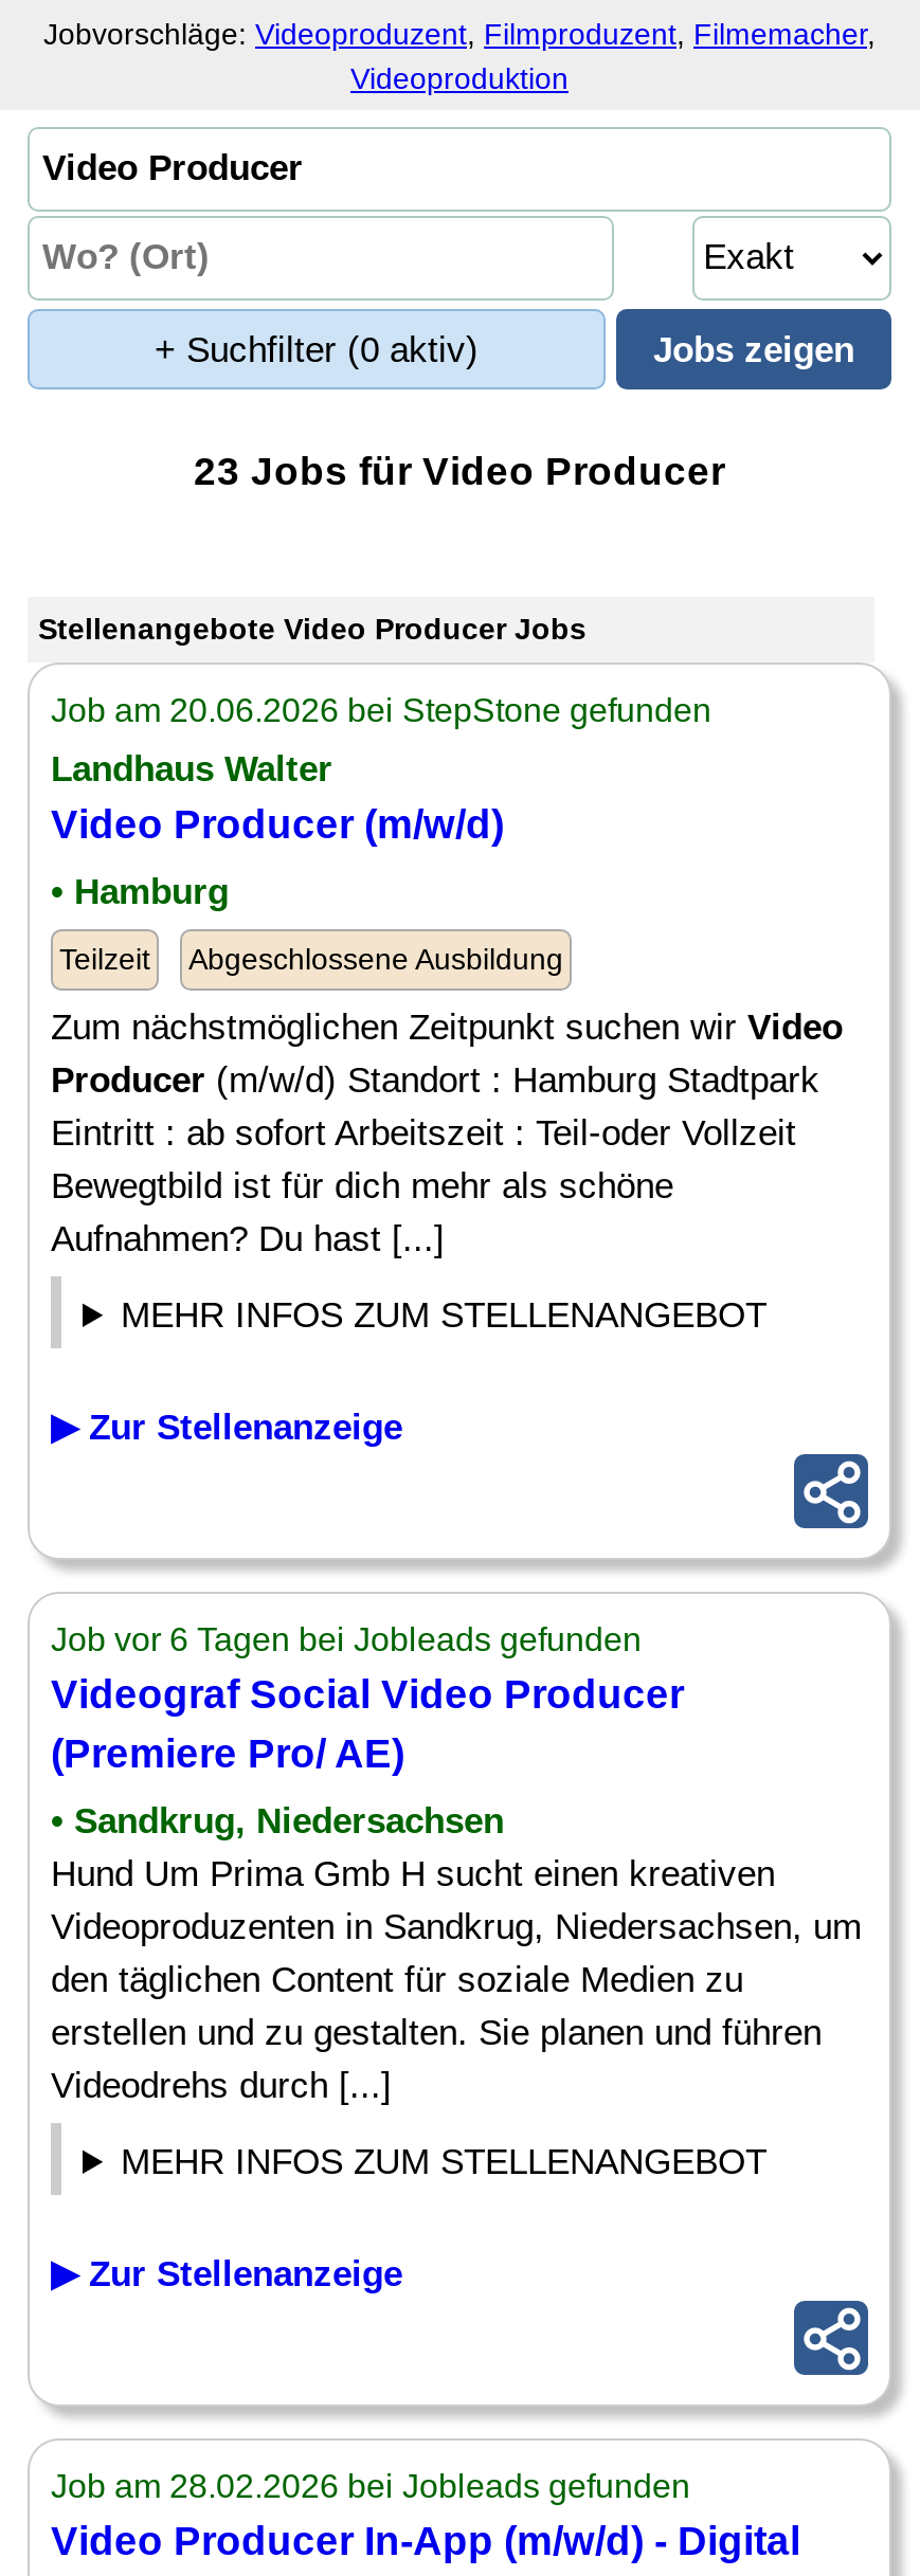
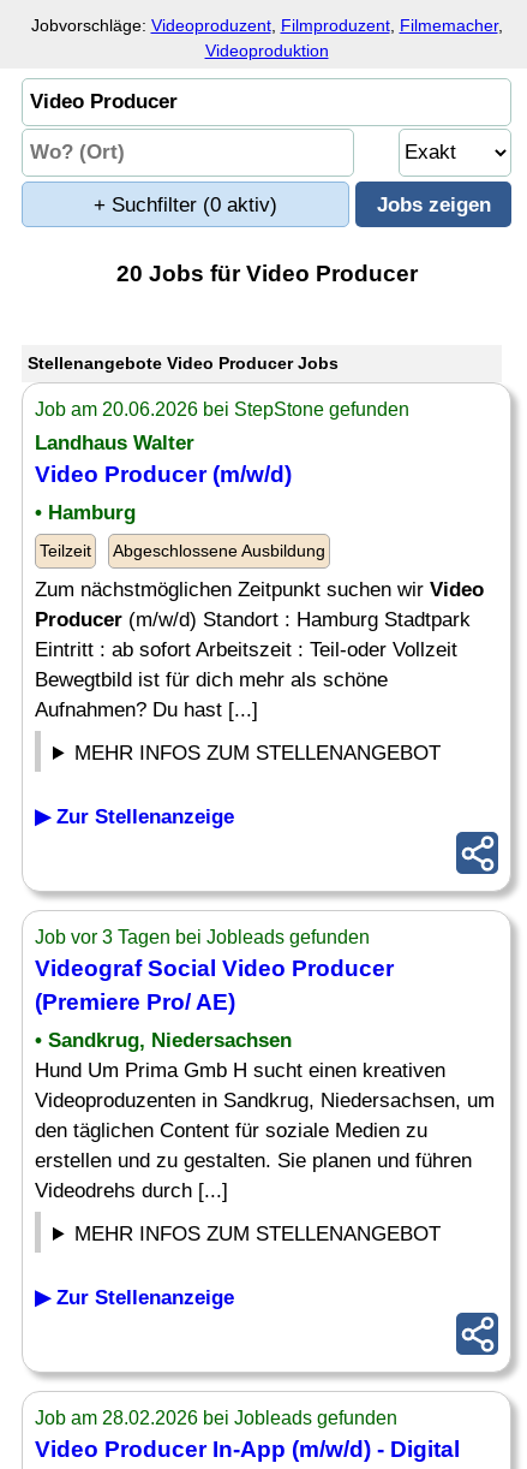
- 23 Jobs für Video Producer
+ 20 Jobs für Video Producer

- Job vor 6 Tagen bei Jobleads gefunden
+ Job vor 3 Tagen bei Jobleads gefunden
